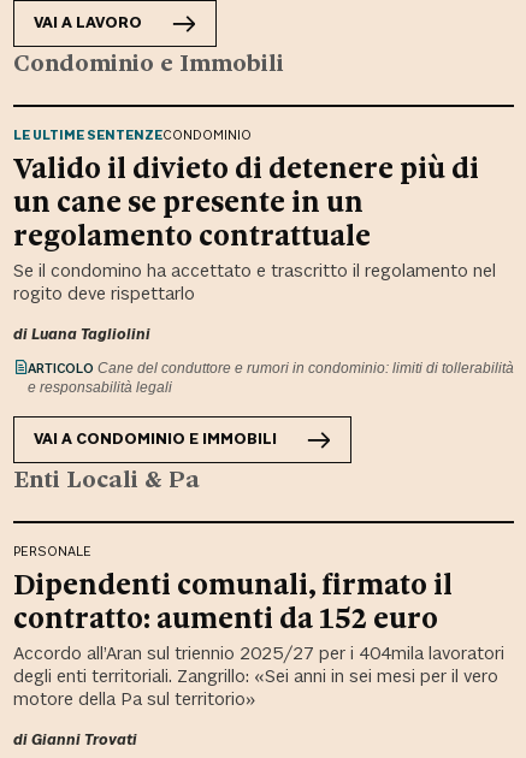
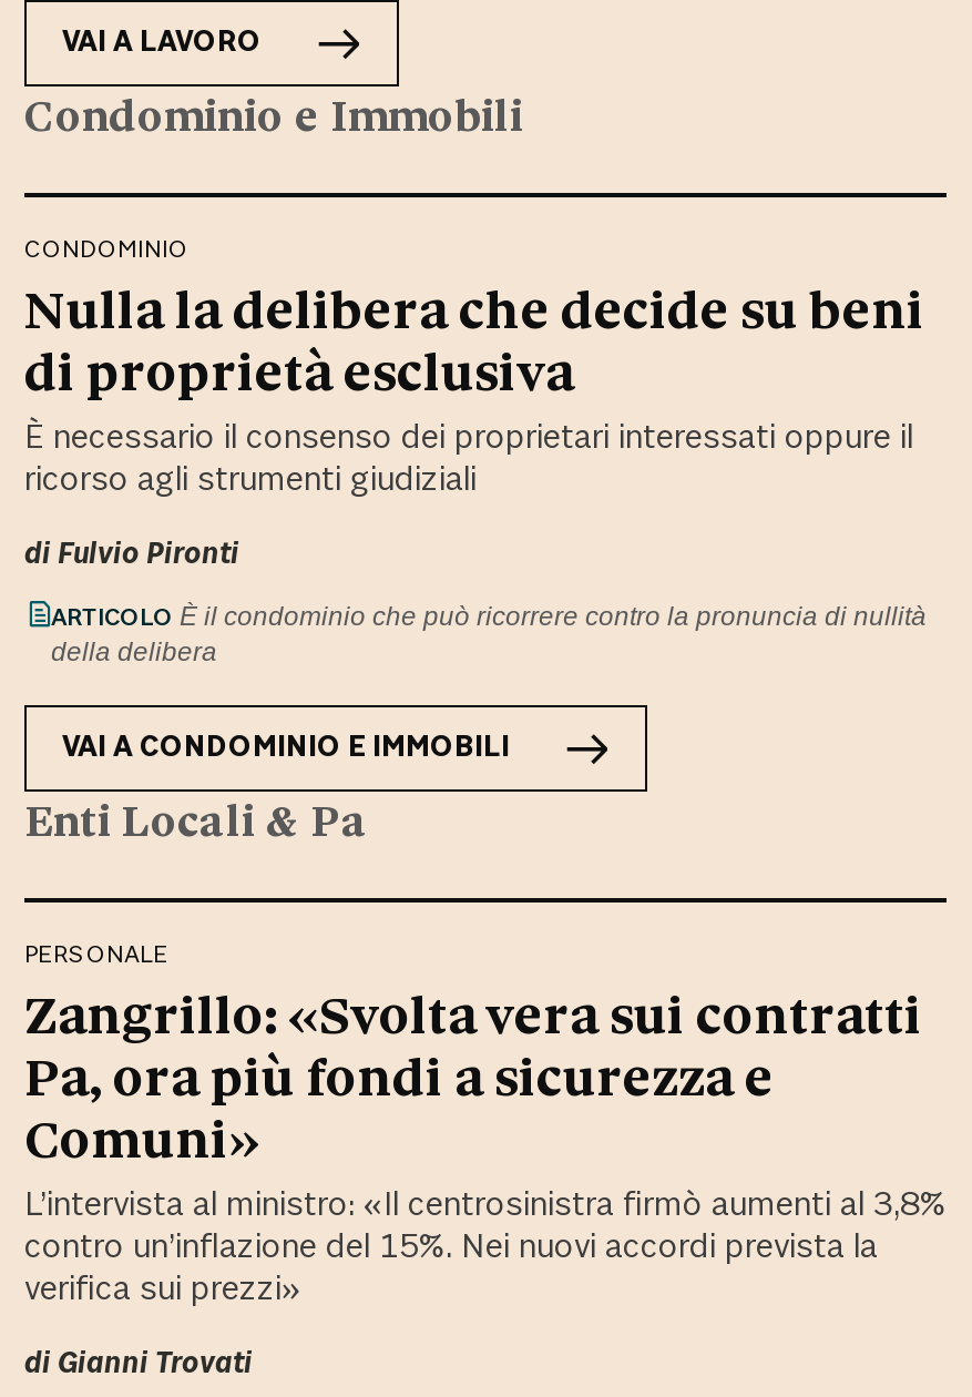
- LE ULTIME SENTENZECONDOMINIO
- Valido il divieto di detenere più di
- un cane se presente in un
- regolamento contrattuale
- Se il condomino ha accettato e trascritto il regolamento nel
- rogito deve rispettarlo
+ CONDOMINIO
+ Nulla la delibera che decide su beni
+ di proprietà esclusiva
+ È necessario il consenso dei proprietari interessati oppure il
+ ricorso agli strumenti giudiziali

- di Luana Tagliolini
+ di Fulvio Pironti

- ARTICOLO Cane del conduttore e rumori in condominio: limiti di tollerabilità
- e responsabilità legali
+ ARTICOLO È il condominio che può ricorrere contro la pronuncia di nullità
+ della delibera

moved up: VAI A CONDOMINIO E IMMOBILI | Enti Locali & Pa | PERSONALE

- Dipendenti comunali, firmato il
- contratto: aumenti da 152 euro
- Accordo all’Aran sul triennio 2025/27 per i 404mila lavoratori
- degli enti territoriali. Zangrillo: «Sei anni in sei mesi per il vero
- motore della Pa sul territorio»
+ Zangrillo: «Svolta vera sui contratti
+ Pa, ora più fondi a sicurezza e
+ Comuni»
+ L’intervista al ministro: «Il centrosinistra firmò aumenti al 3,8%
+ contro un’inflazione del 15%. Nei nuovi accordi prevista la
+ verifica sui prezzi»
